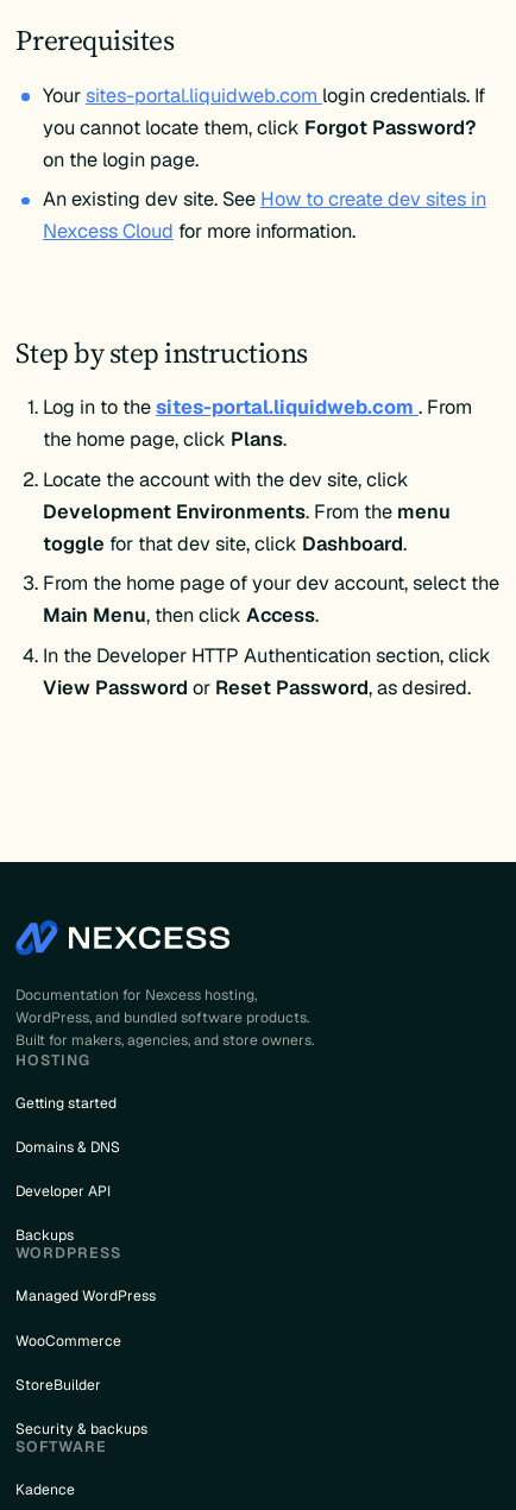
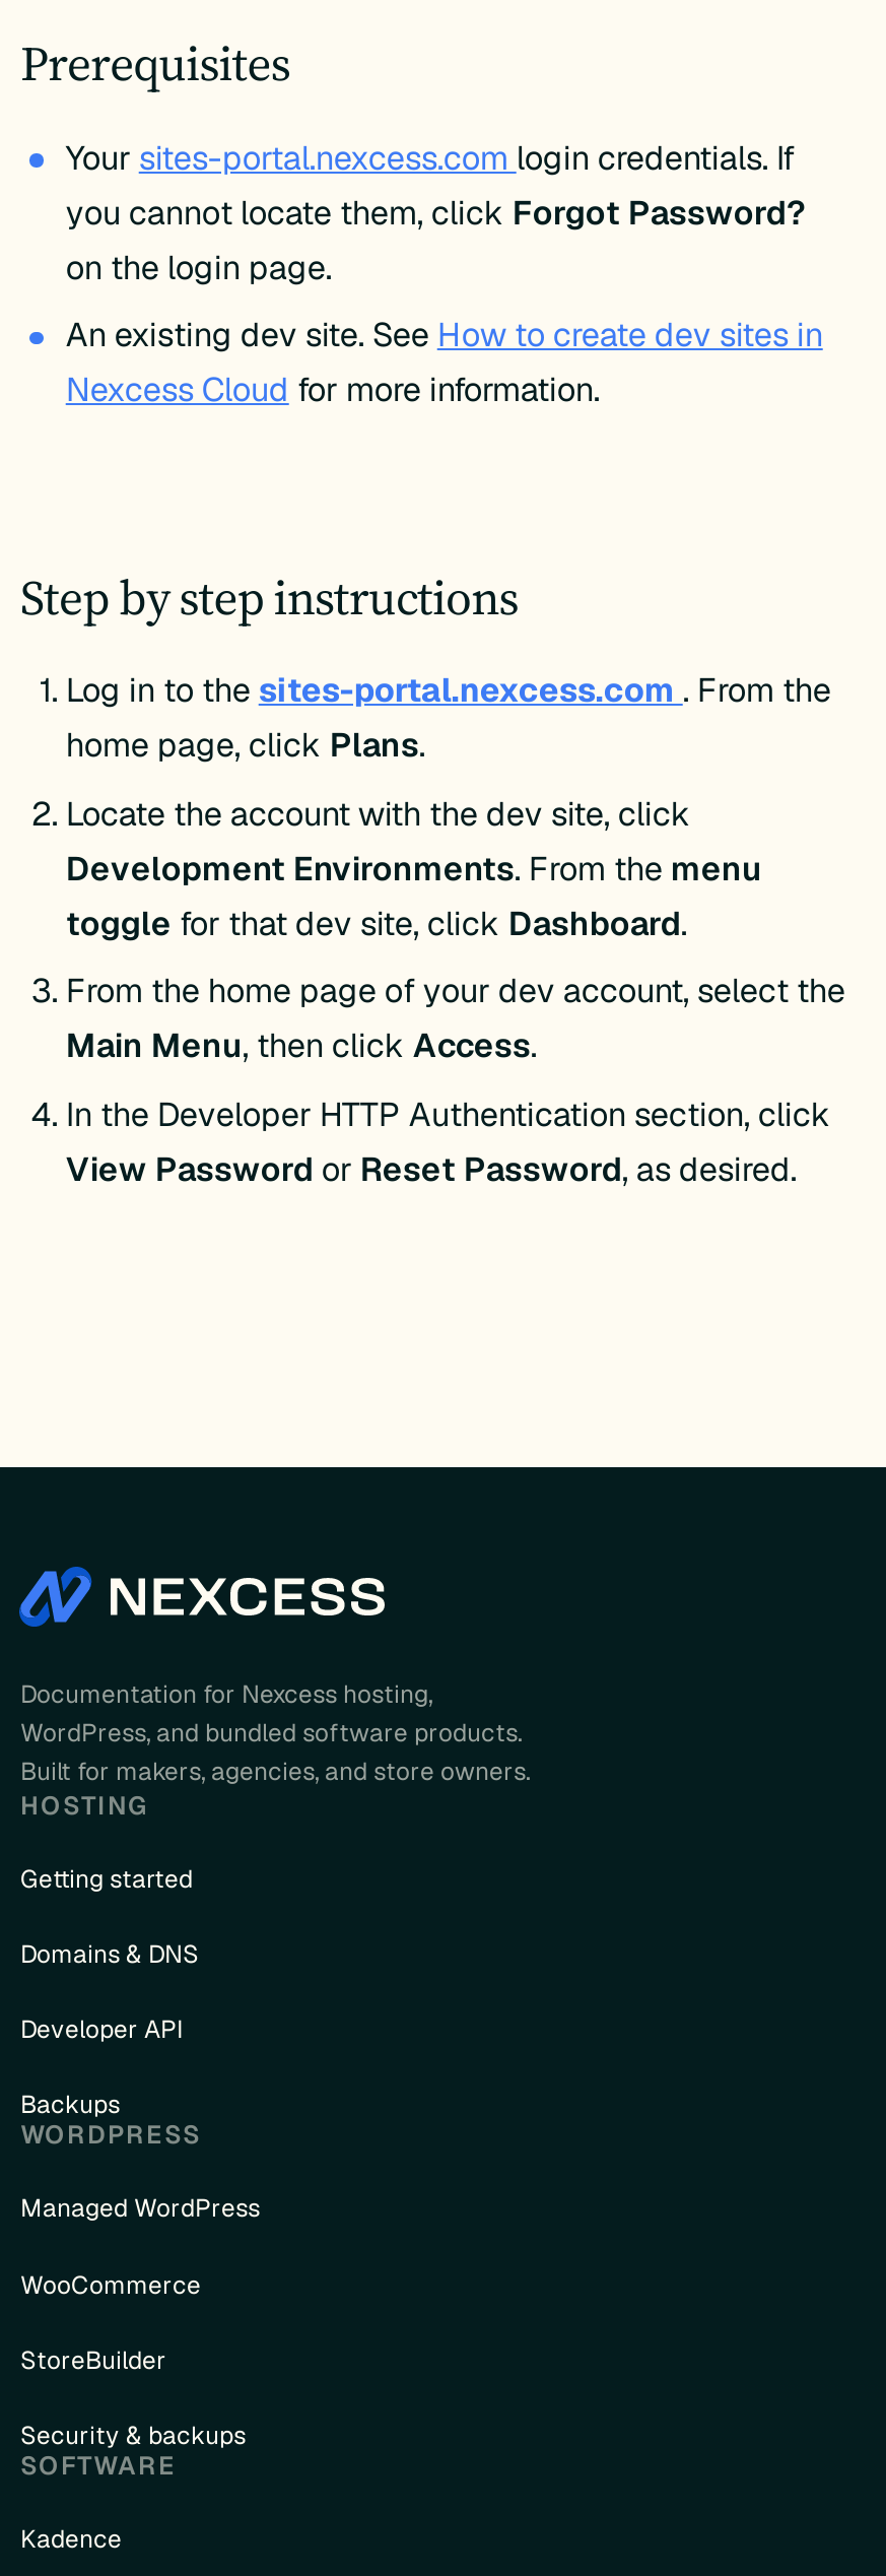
- Your sites-portal.liquidweb.com login credentials. If
+ Your sites-portal.nexcess.com login credentials. If

- Log in to the sites-portal.liquidweb.com. From
- the home page, click Plans.
+ Log in to the sites-portal.nexcess.com. From the
+ home page, click Plans.
